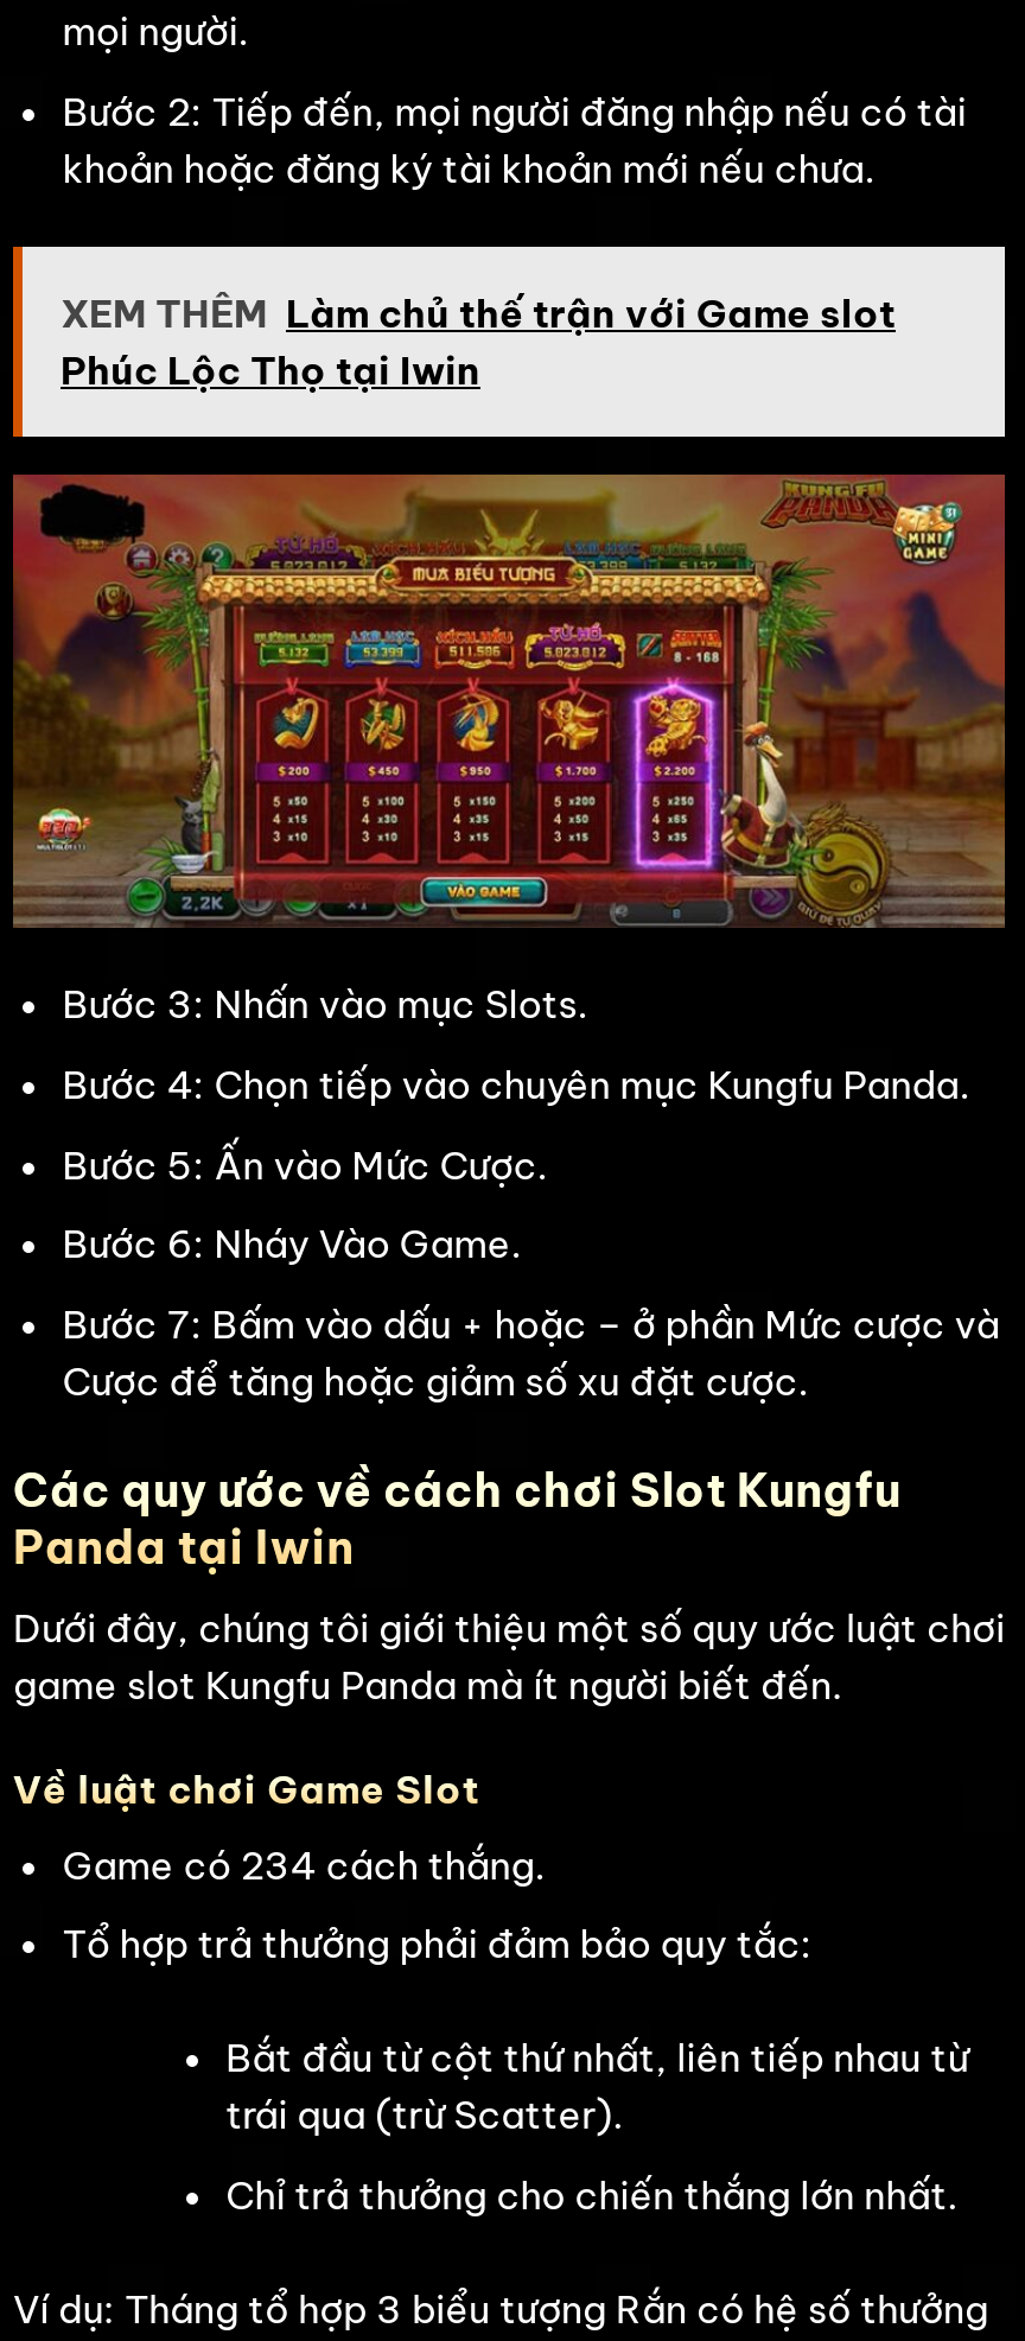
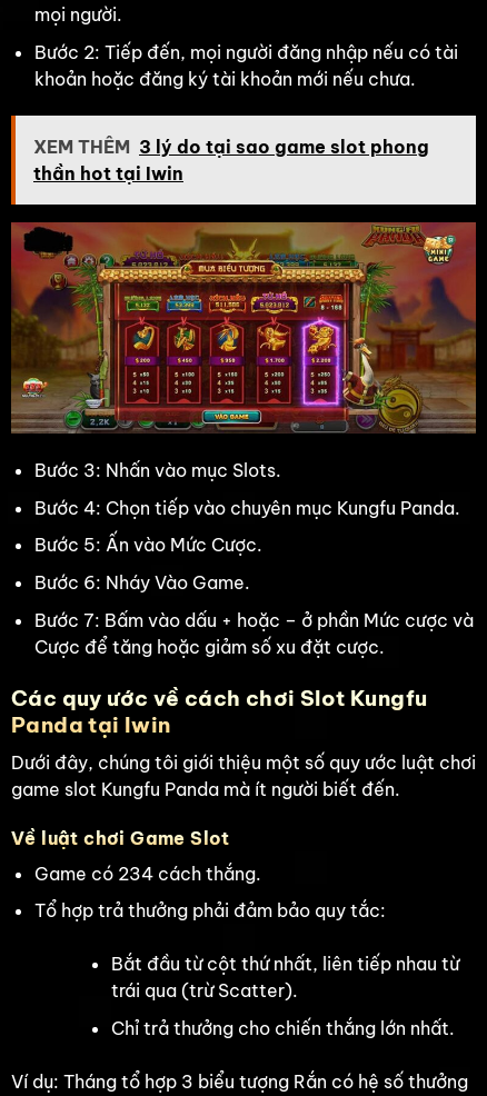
- XEM THÊM Làm chủ thế trận với Game slot
- Phúc Lộc Thọ tại Iwin
+ XEM THÊM 3 lý do tại sao game slot phong
+ thần hot tại Iwin
